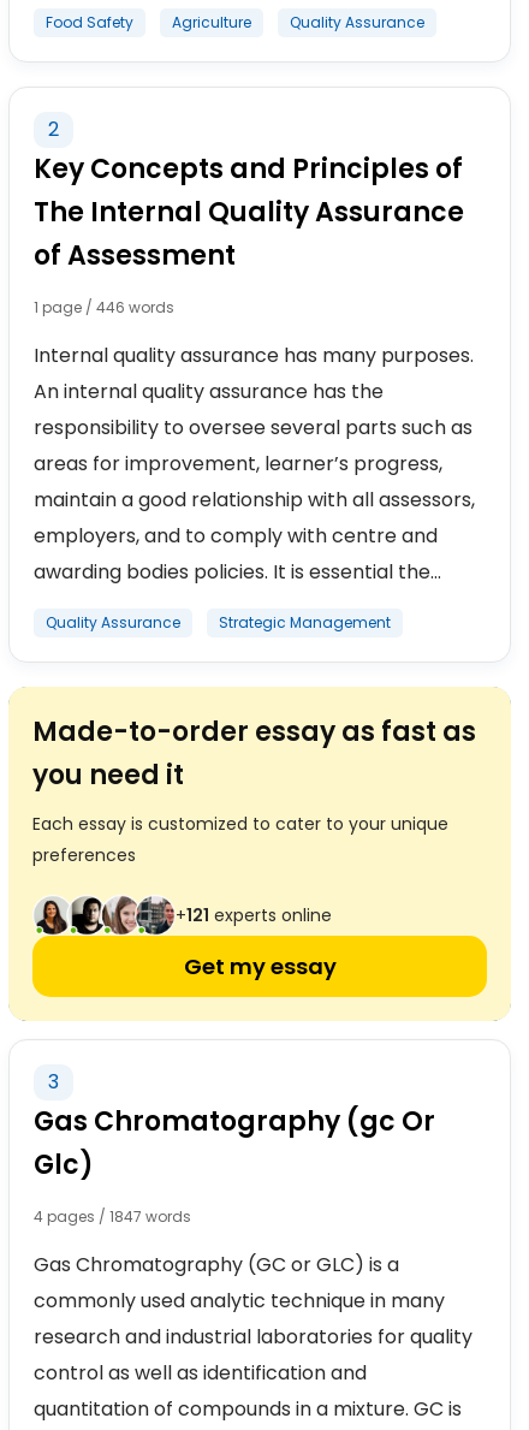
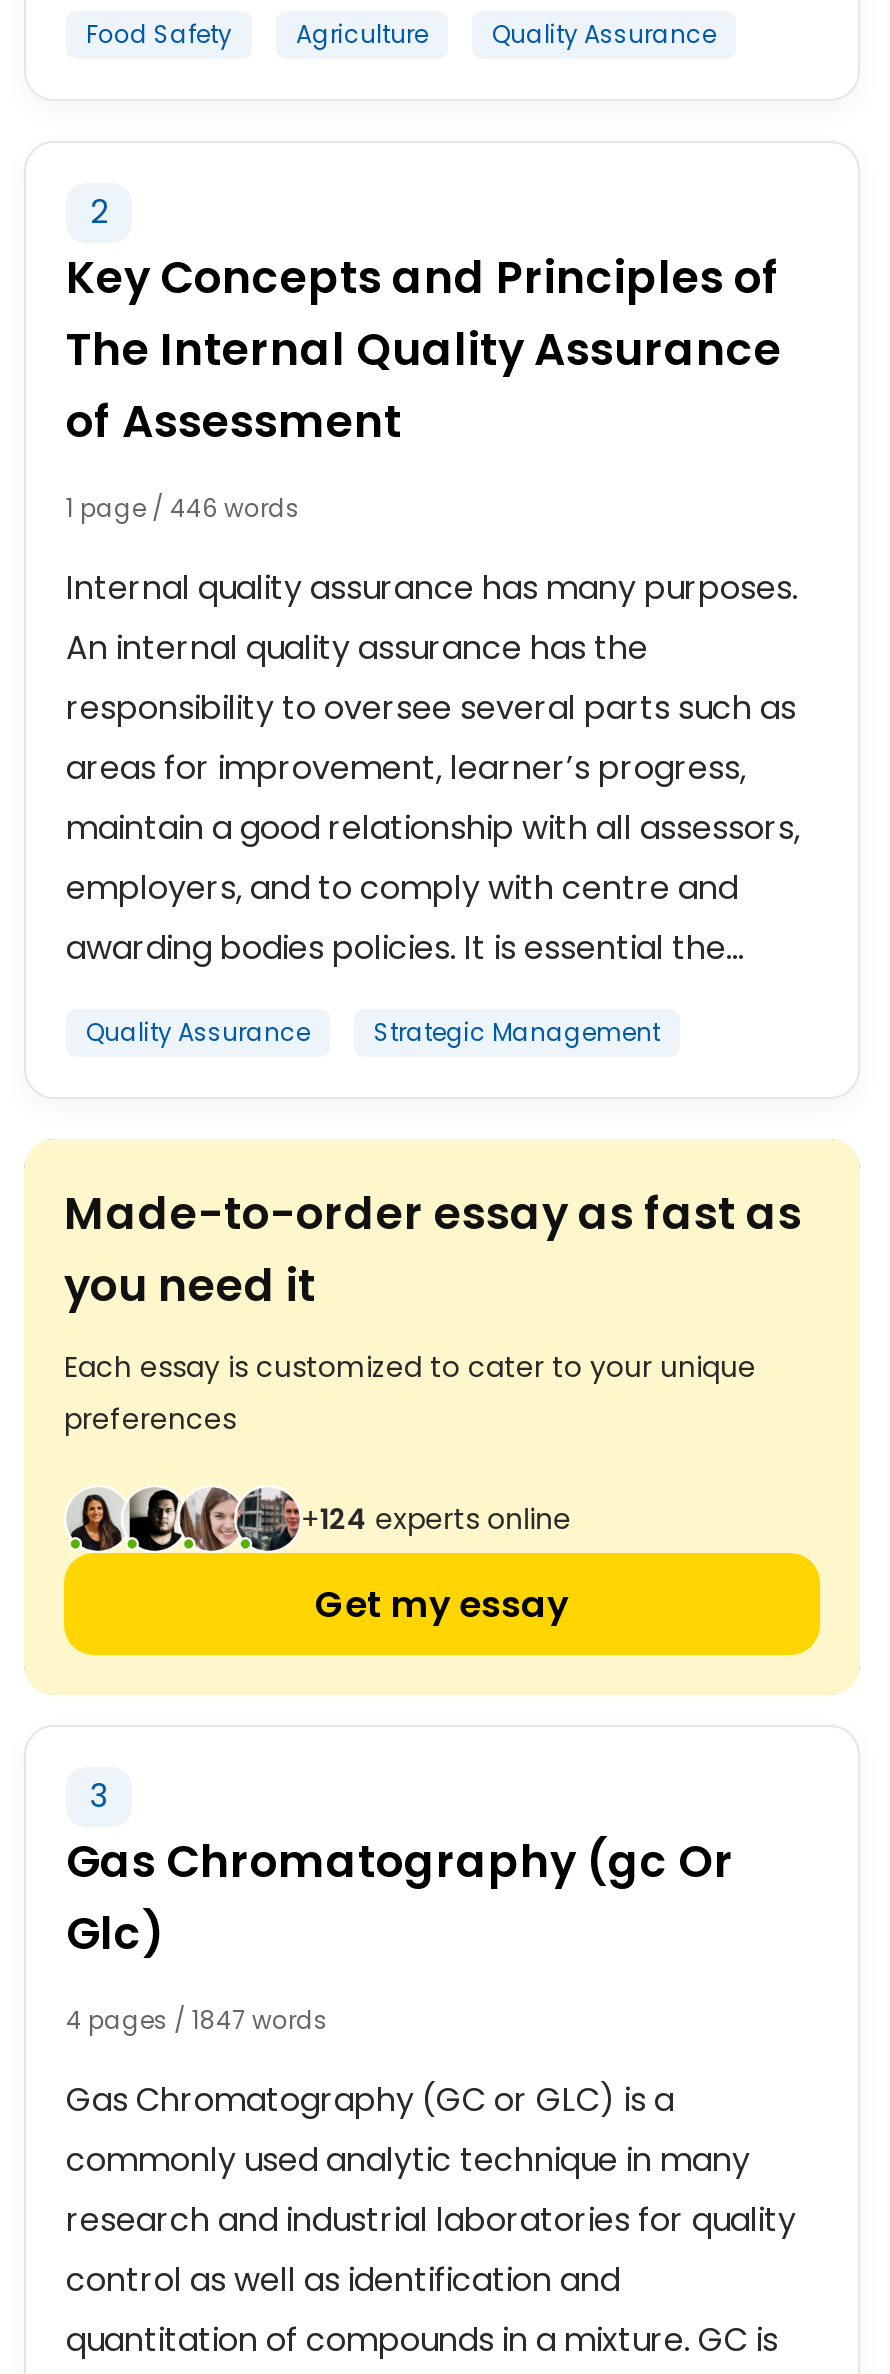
- +121 experts online
+ +124 experts online
